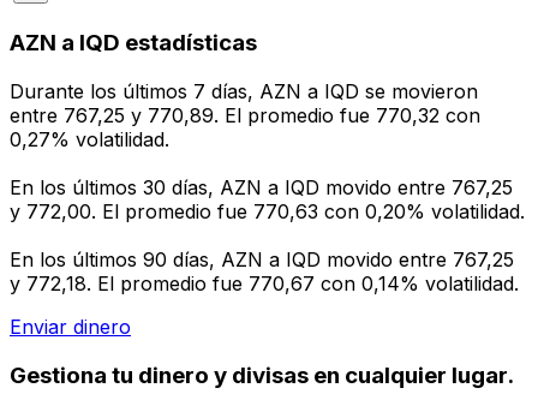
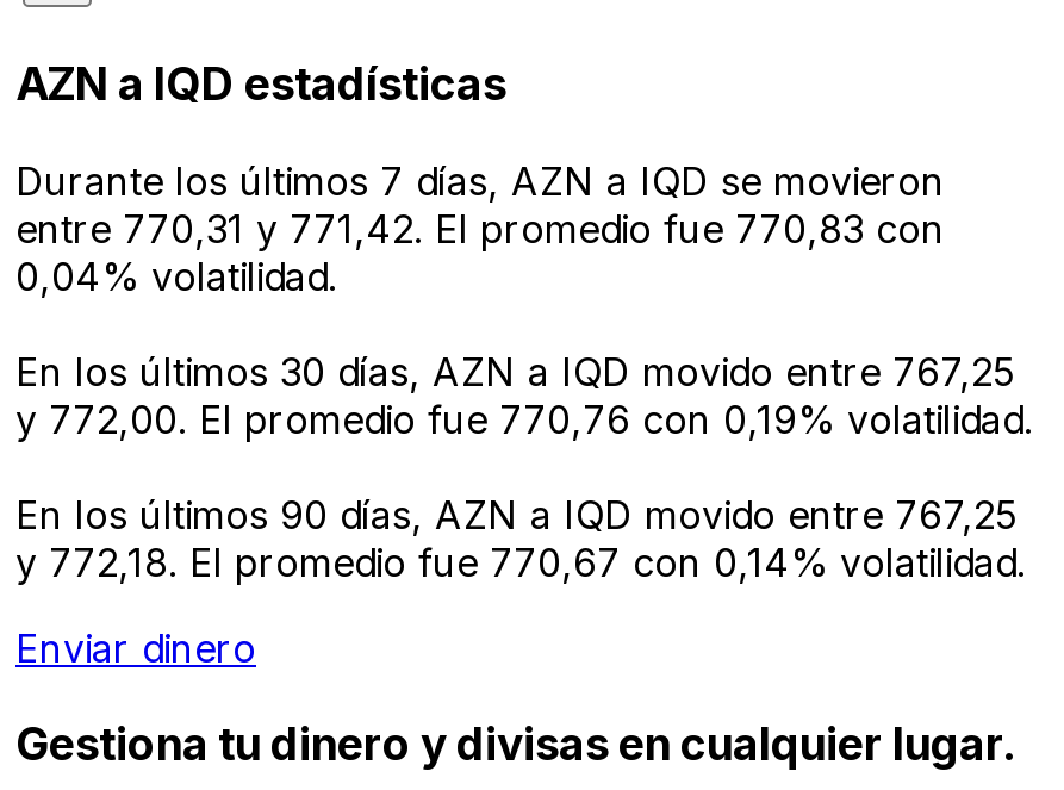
- entre 767,25 y 770,89. El promedio fue 770,32 con
+ entre 770,31 y 771,42. El promedio fue 770,83 con

- 0,27% volatilidad.
+ 0,04% volatilidad.

- y 772,00. El promedio fue 770,63 con 0,20% volatilidad.
+ y 772,00. El promedio fue 770,76 con 0,19% volatilidad.
